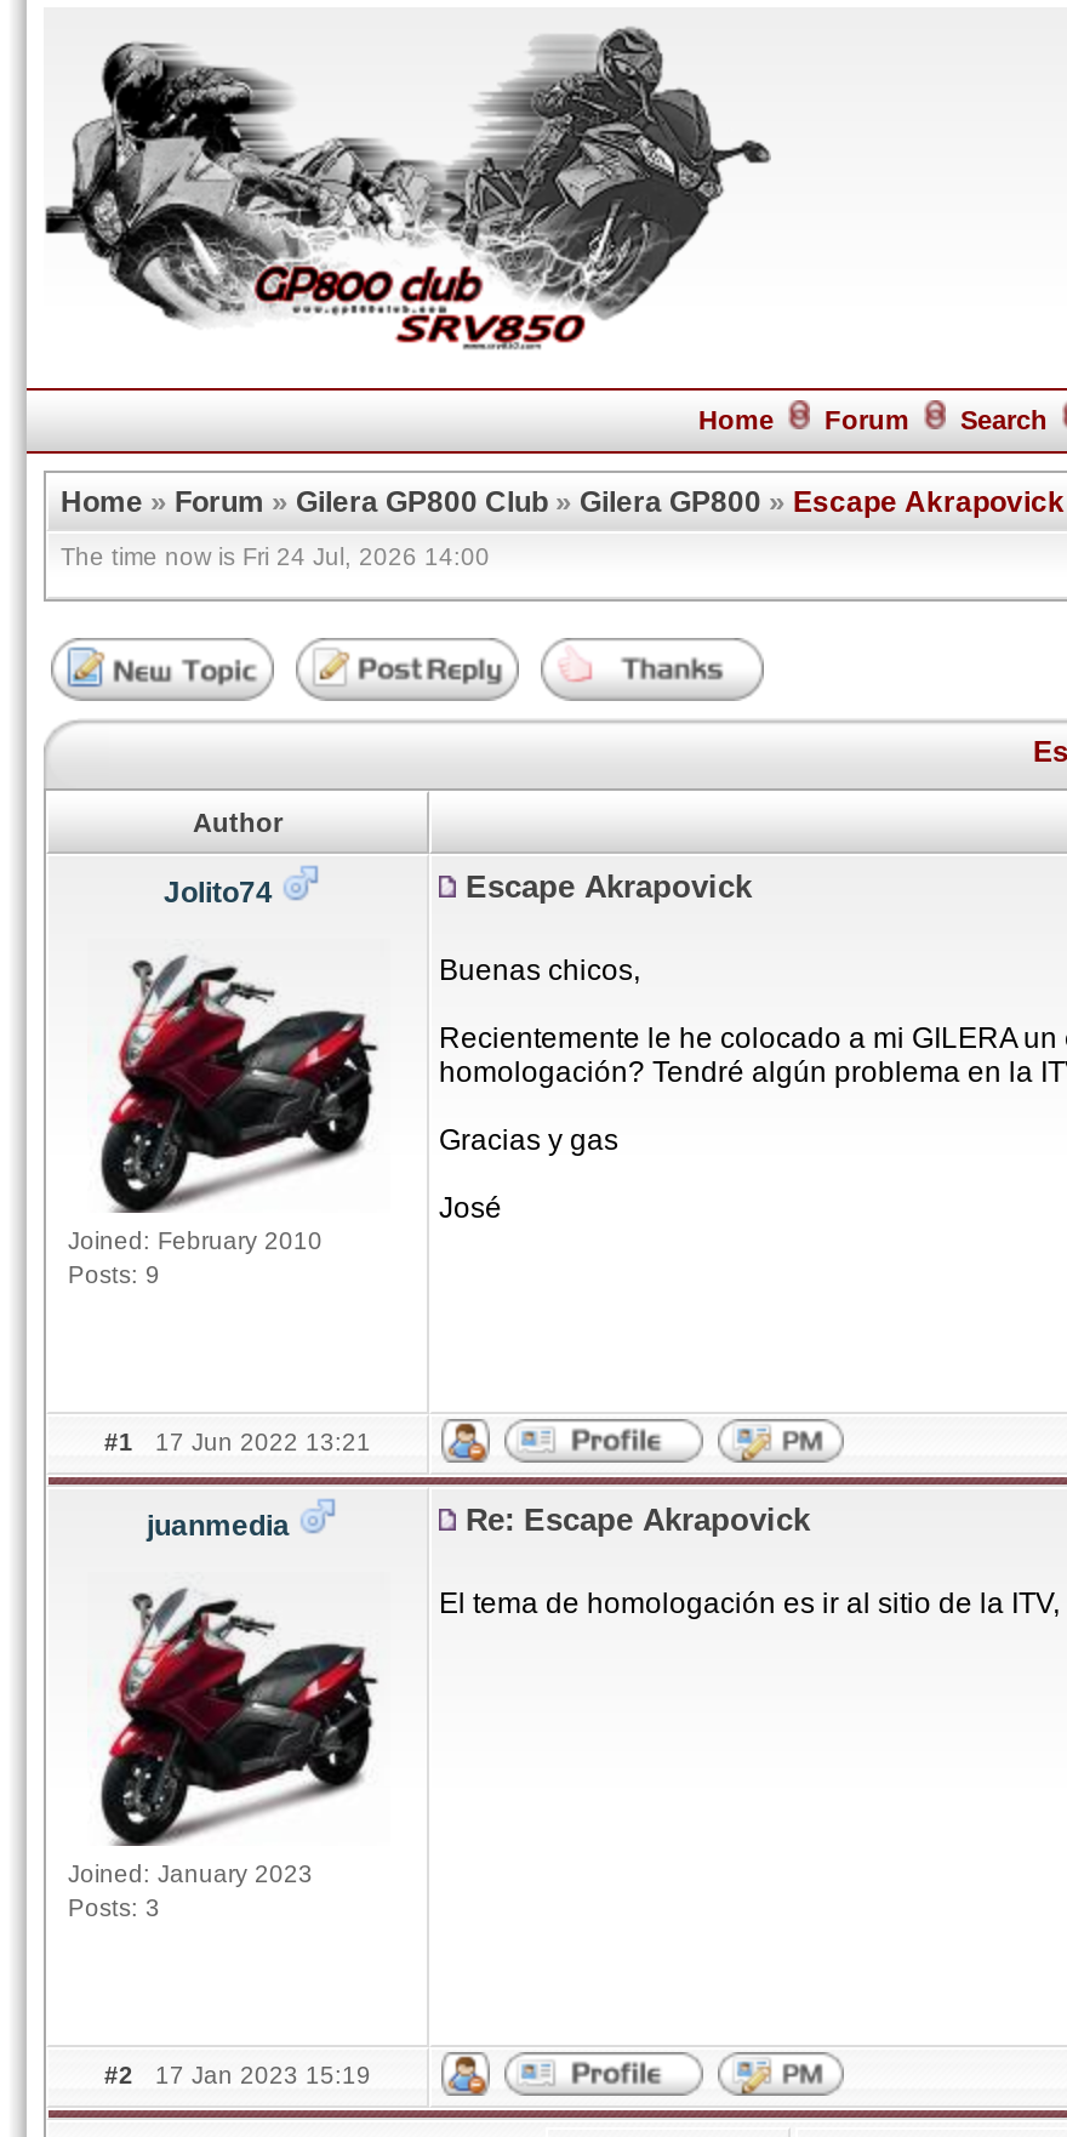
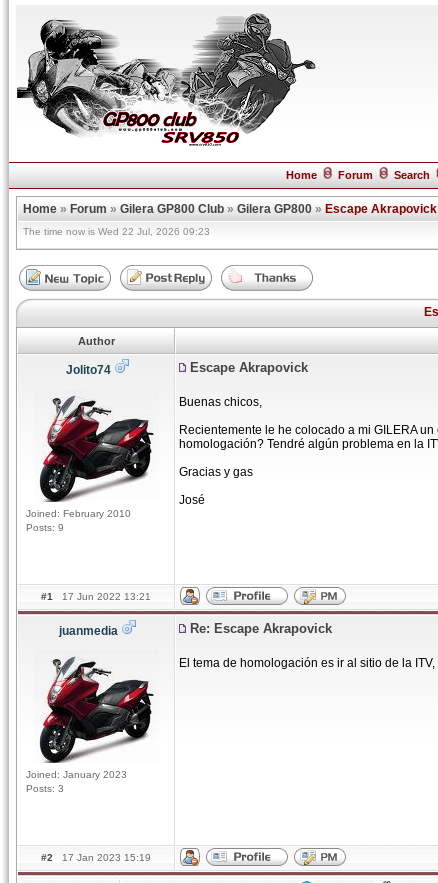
- The time now is Fri 24 Jul, 2026 14:00
+ The time now is Wed 22 Jul, 2026 09:23
